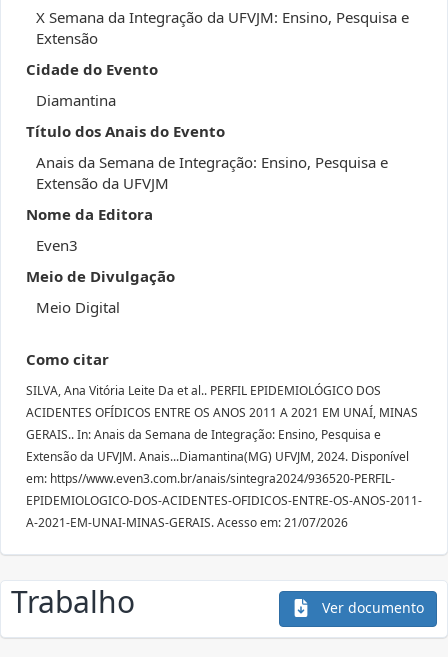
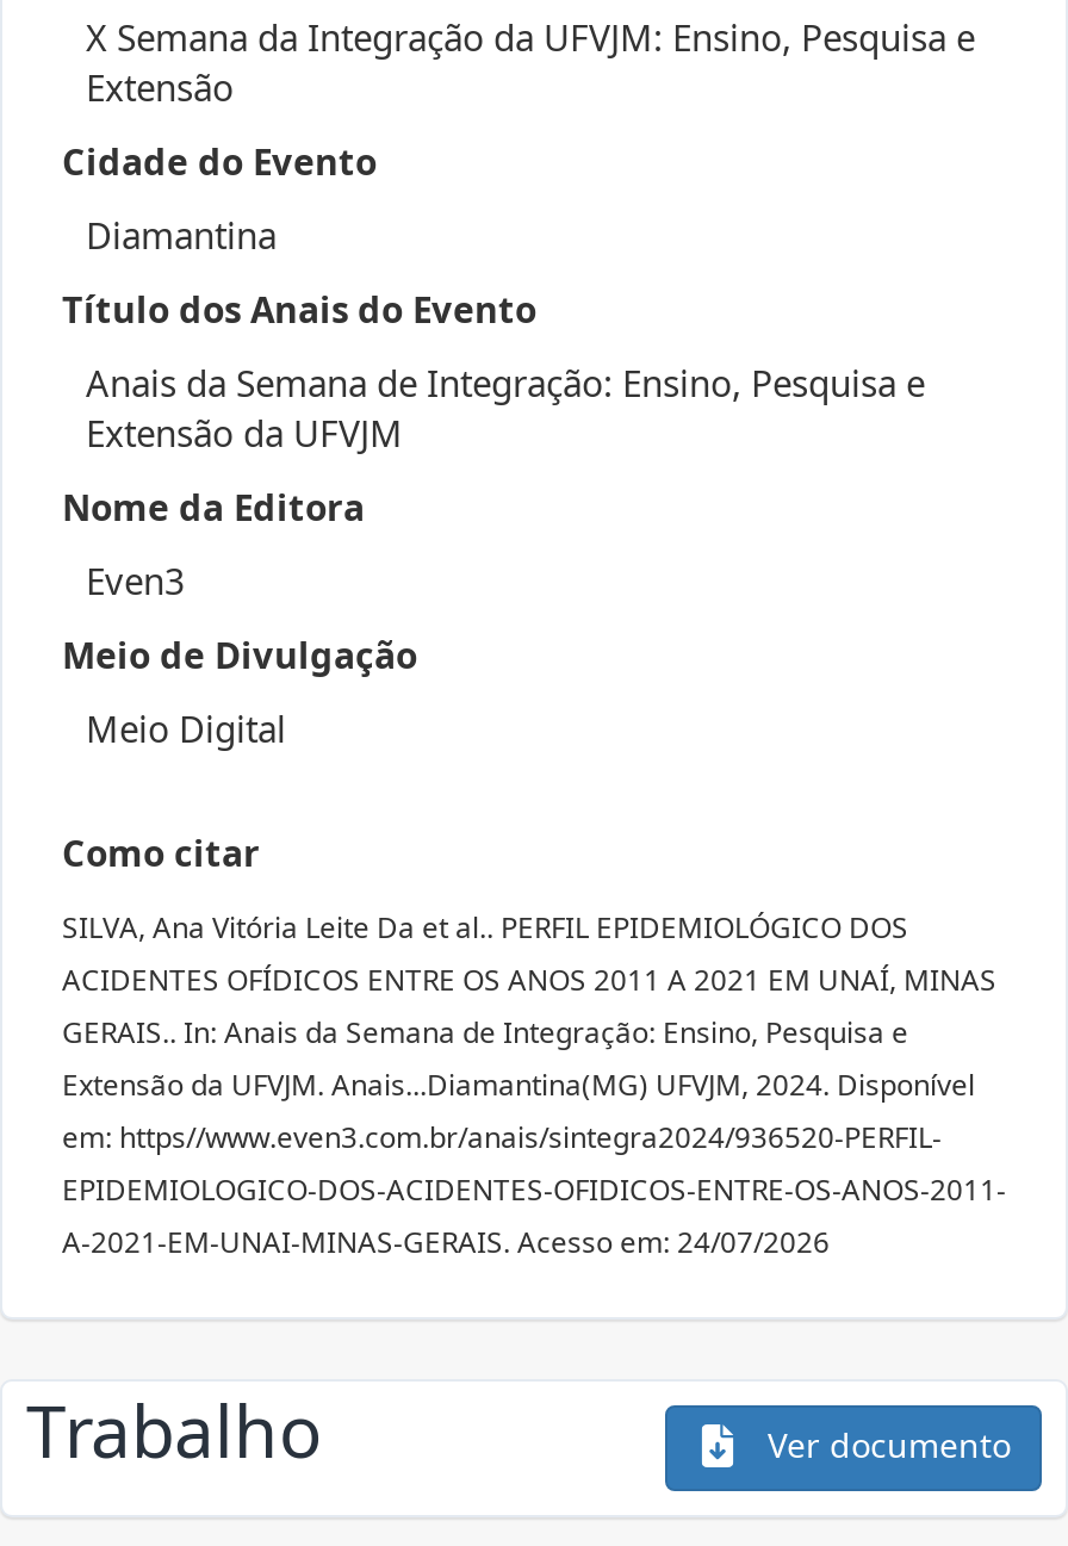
- A-2021-EM-UNAI-MINAS-GERAIS. Acesso em: 21/07/2026
+ A-2021-EM-UNAI-MINAS-GERAIS. Acesso em: 24/07/2026
